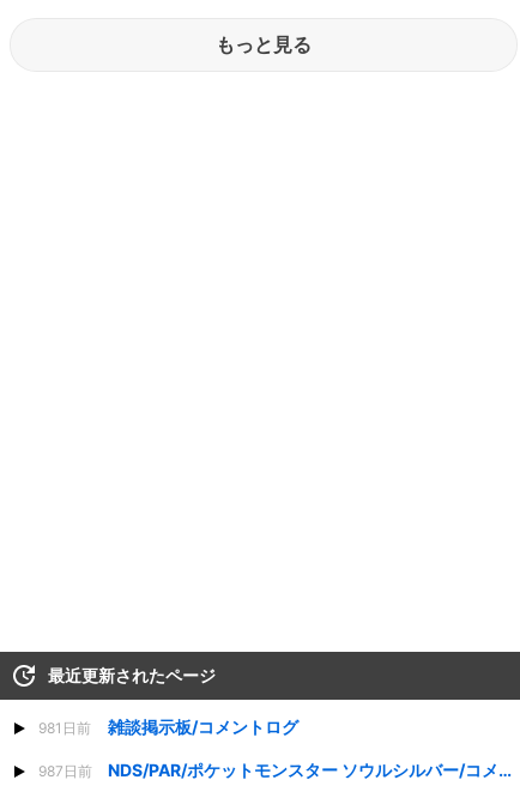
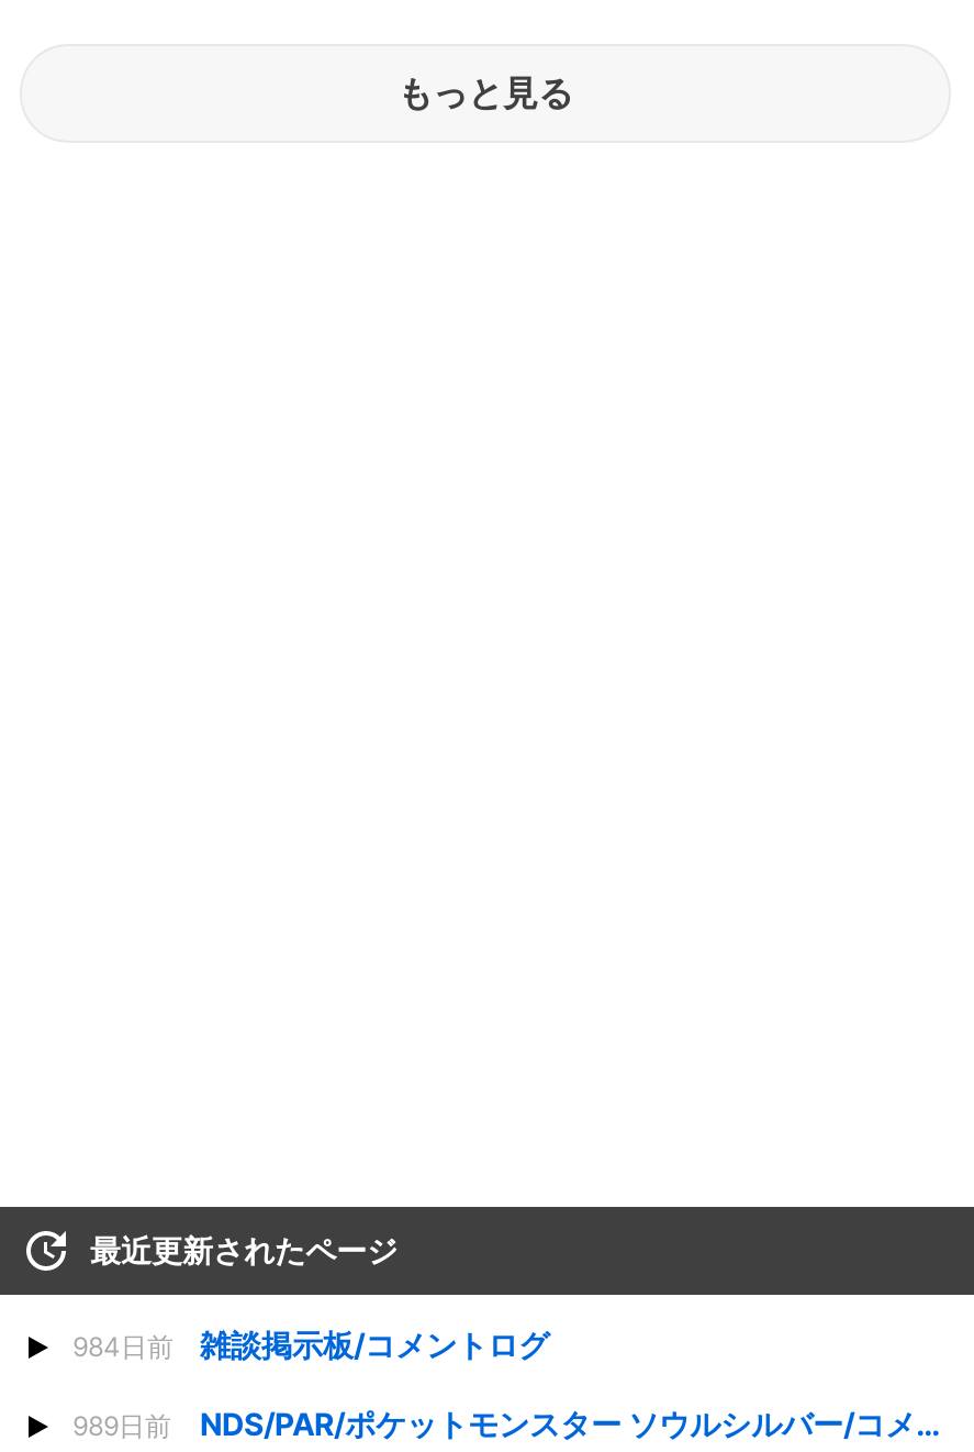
- 981日前 雑談掲示板/コメントログ
+ 984日前 雑談掲示板/コメントログ

- 987日前
+ 989日前
